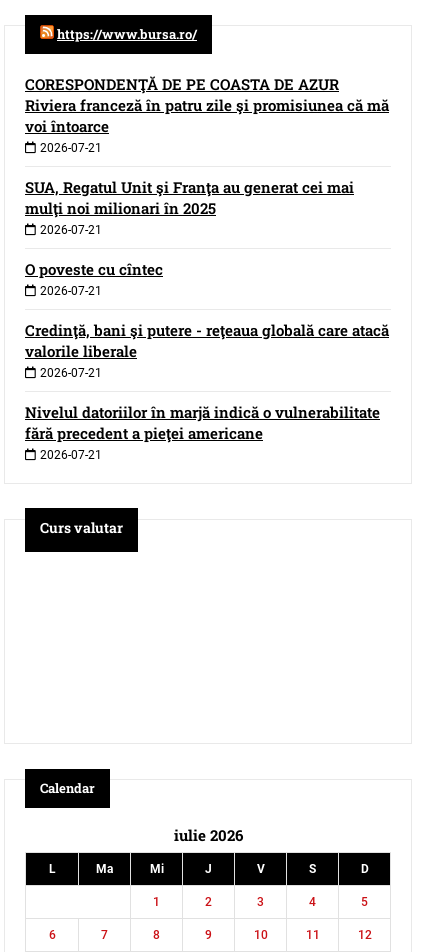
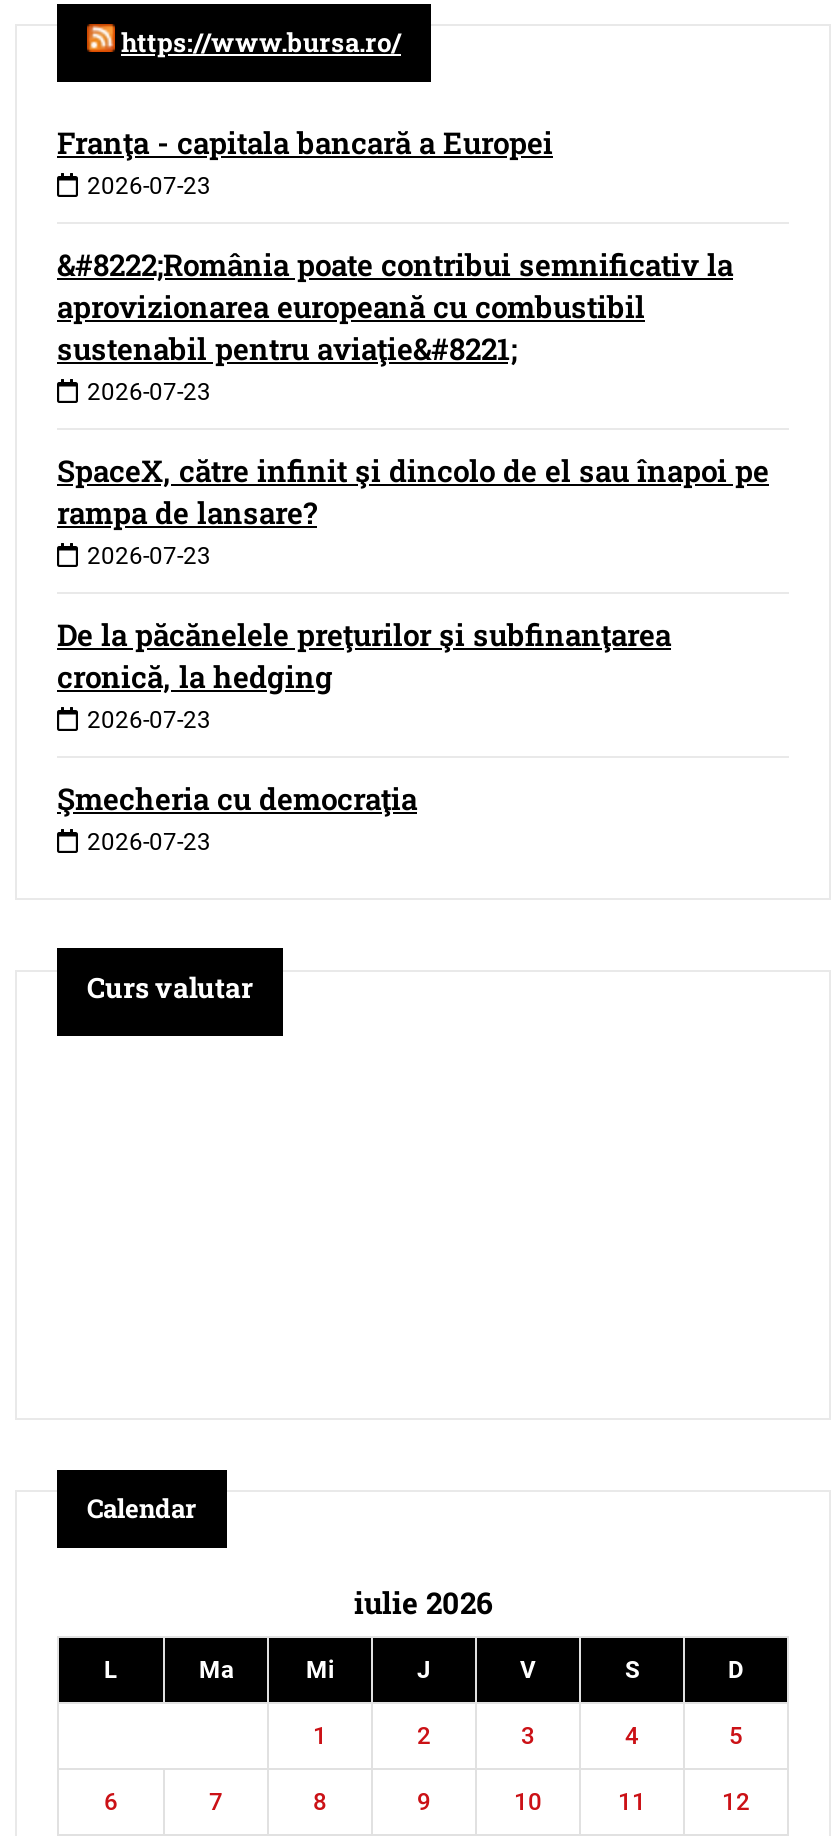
- CORESPONDENŢĂ DE PE COASTA DE AZUR
- Riviera franceză în patru zile şi promisiunea că mă
- voi întoarce
- 2026-07-21
+ Franţa - capitala bancară a Europei
+ 2026-07-23

- SUA, Regatul Unit şi Franţa au generat cei mai
- mulţi noi milionari în 2025
- 2026-07-21
+ &#8222;România poate contribui semnificativ la
+ aprovizionarea europeană cu combustibil
+ sustenabil pentru aviaţie&#8221;
+ 2026-07-23

- O poveste cu cîntec
- 2026-07-21
+ SpaceX, către infinit şi dincolo de el sau înapoi pe
+ rampa de lansare?
+ 2026-07-23

- Credinţă, bani şi putere - reţeaua globală care atacă
- valorile liberale
- 2026-07-21
+ De la păcănelele preţurilor şi subfinanţarea
+ cronică, la hedging
+ 2026-07-23

- Nivelul datoriilor în marjă indică o vulnerabilitate
- fără precedent a pieţei americane
- 2026-07-21
+ Şmecheria cu democraţia
+ 2026-07-23
